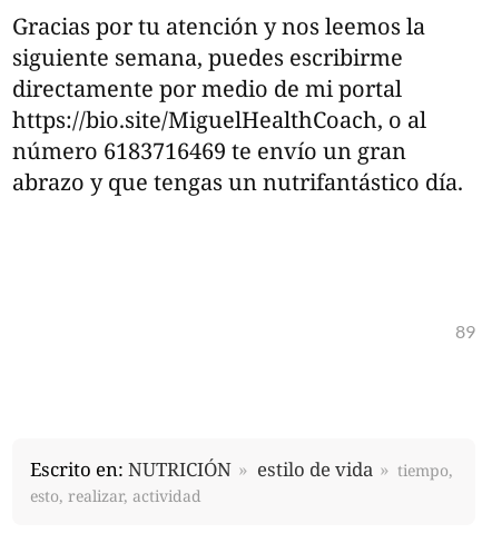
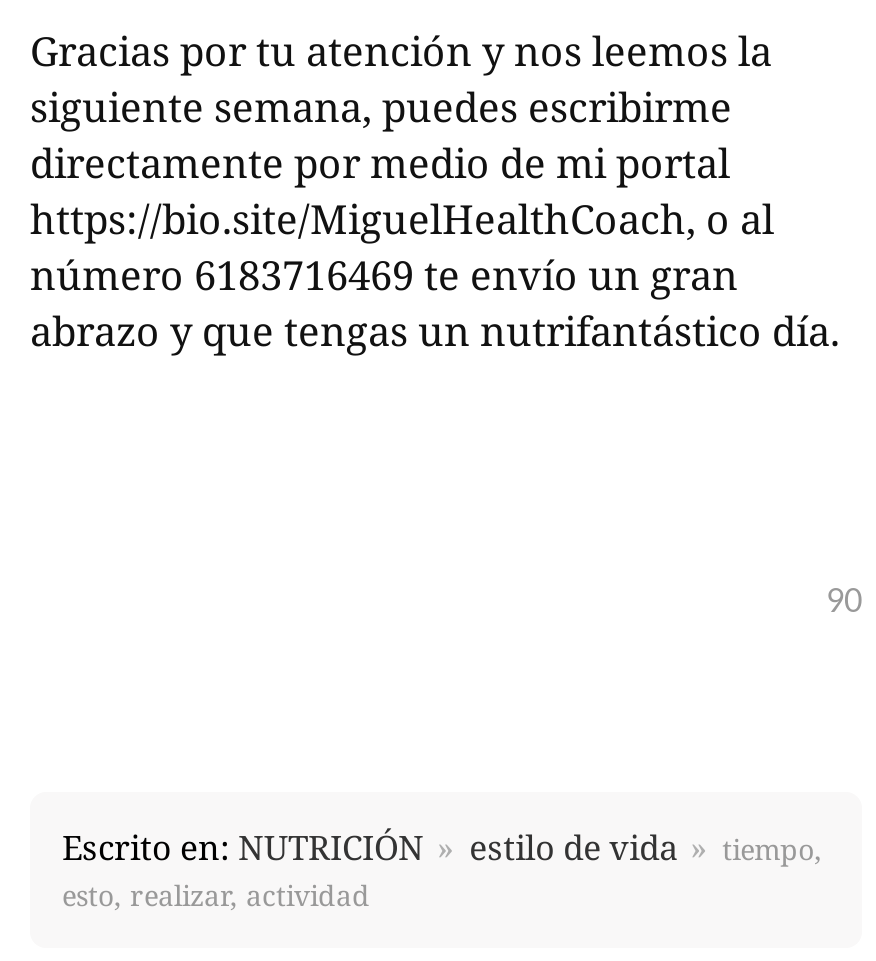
- 89
+ 90
